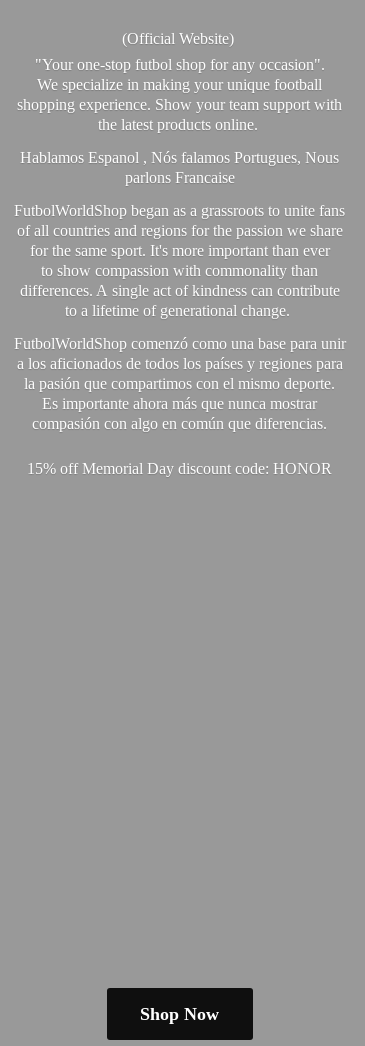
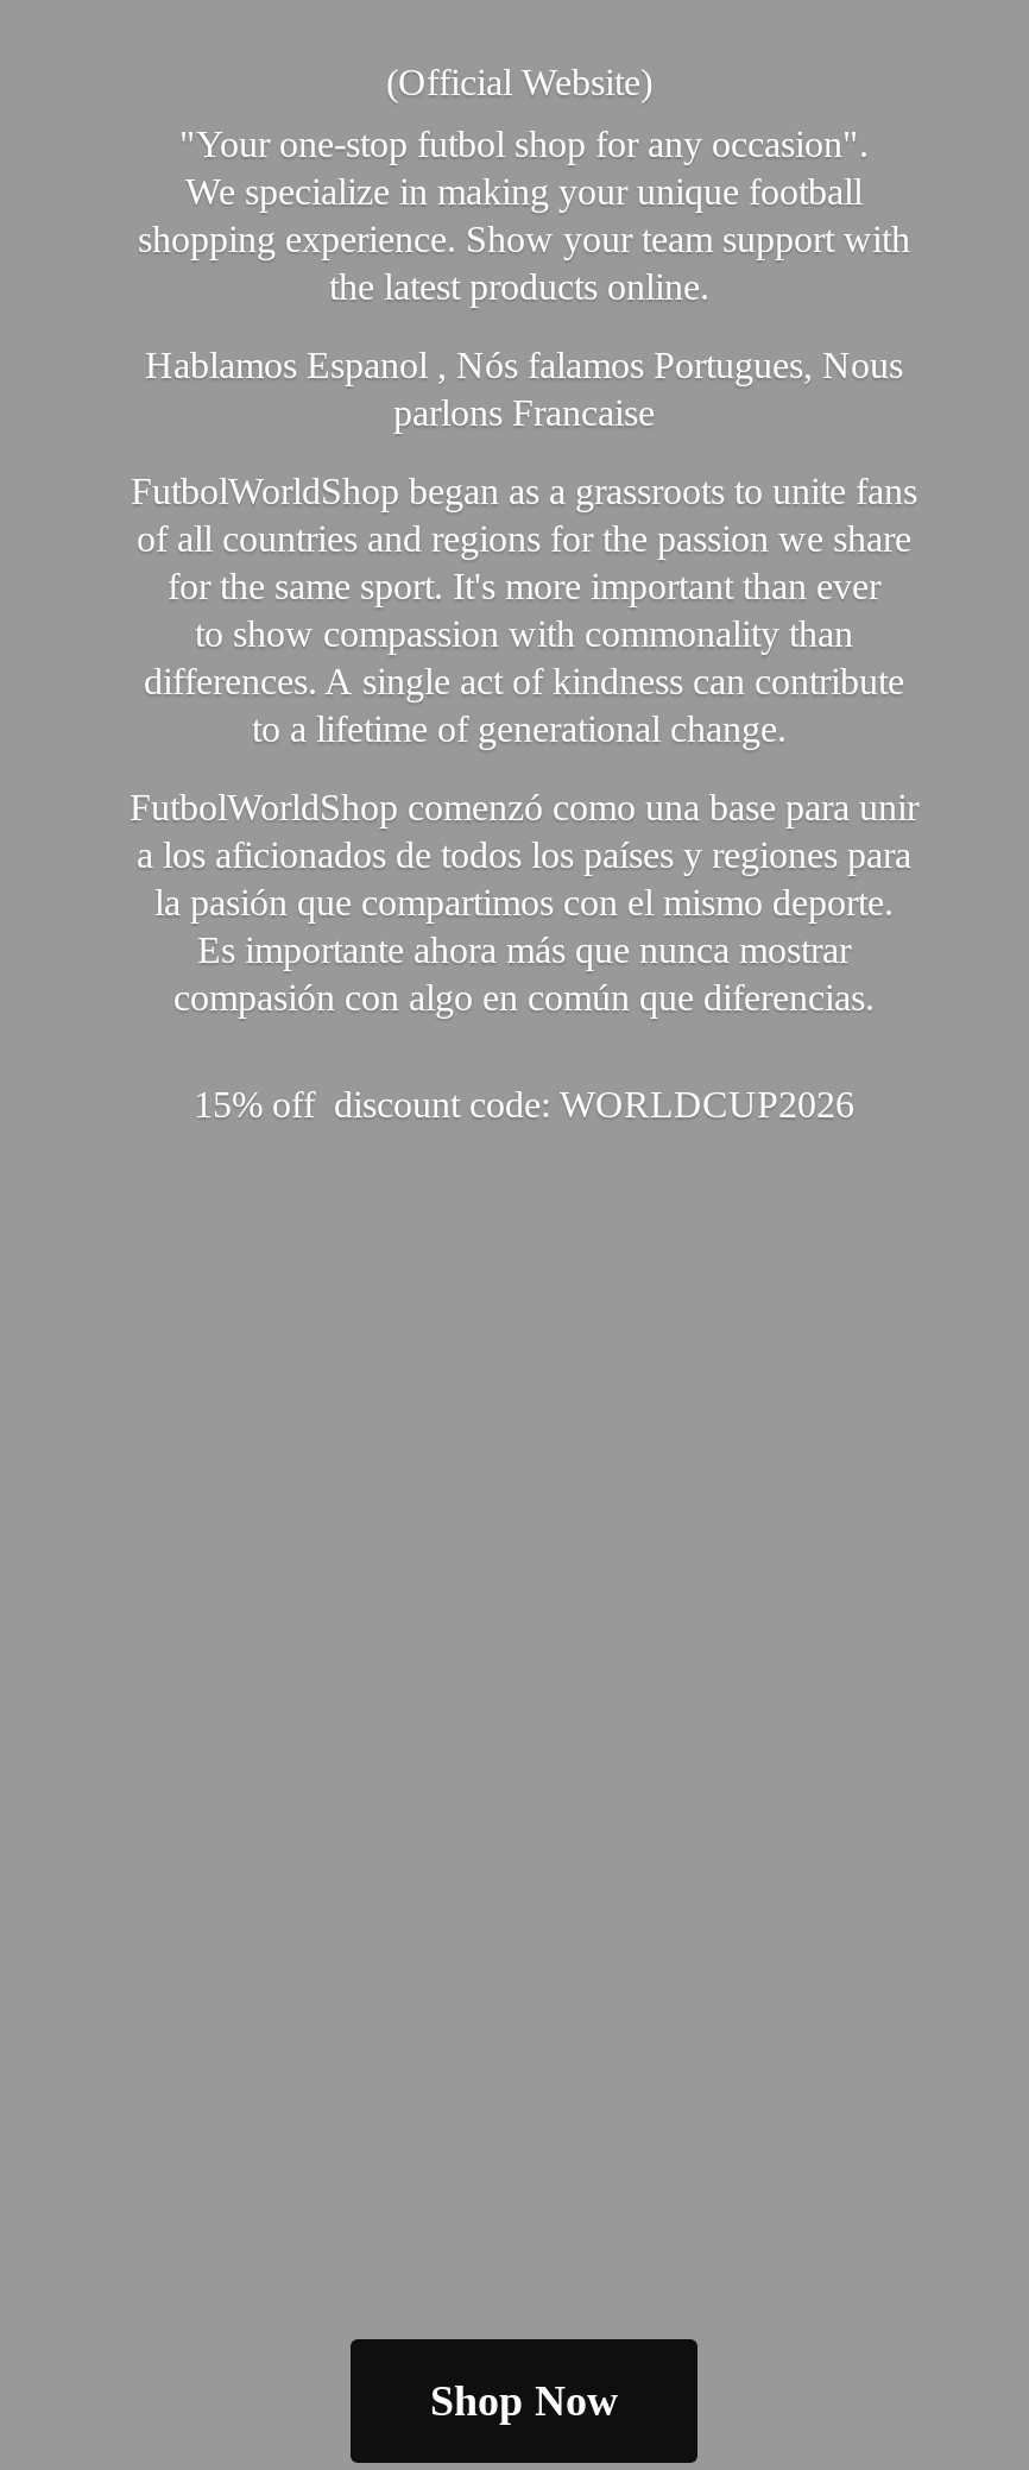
- 15% off Memorial Day discount code: HONOR
+ 15% off discount code: WORLDCUP2026
